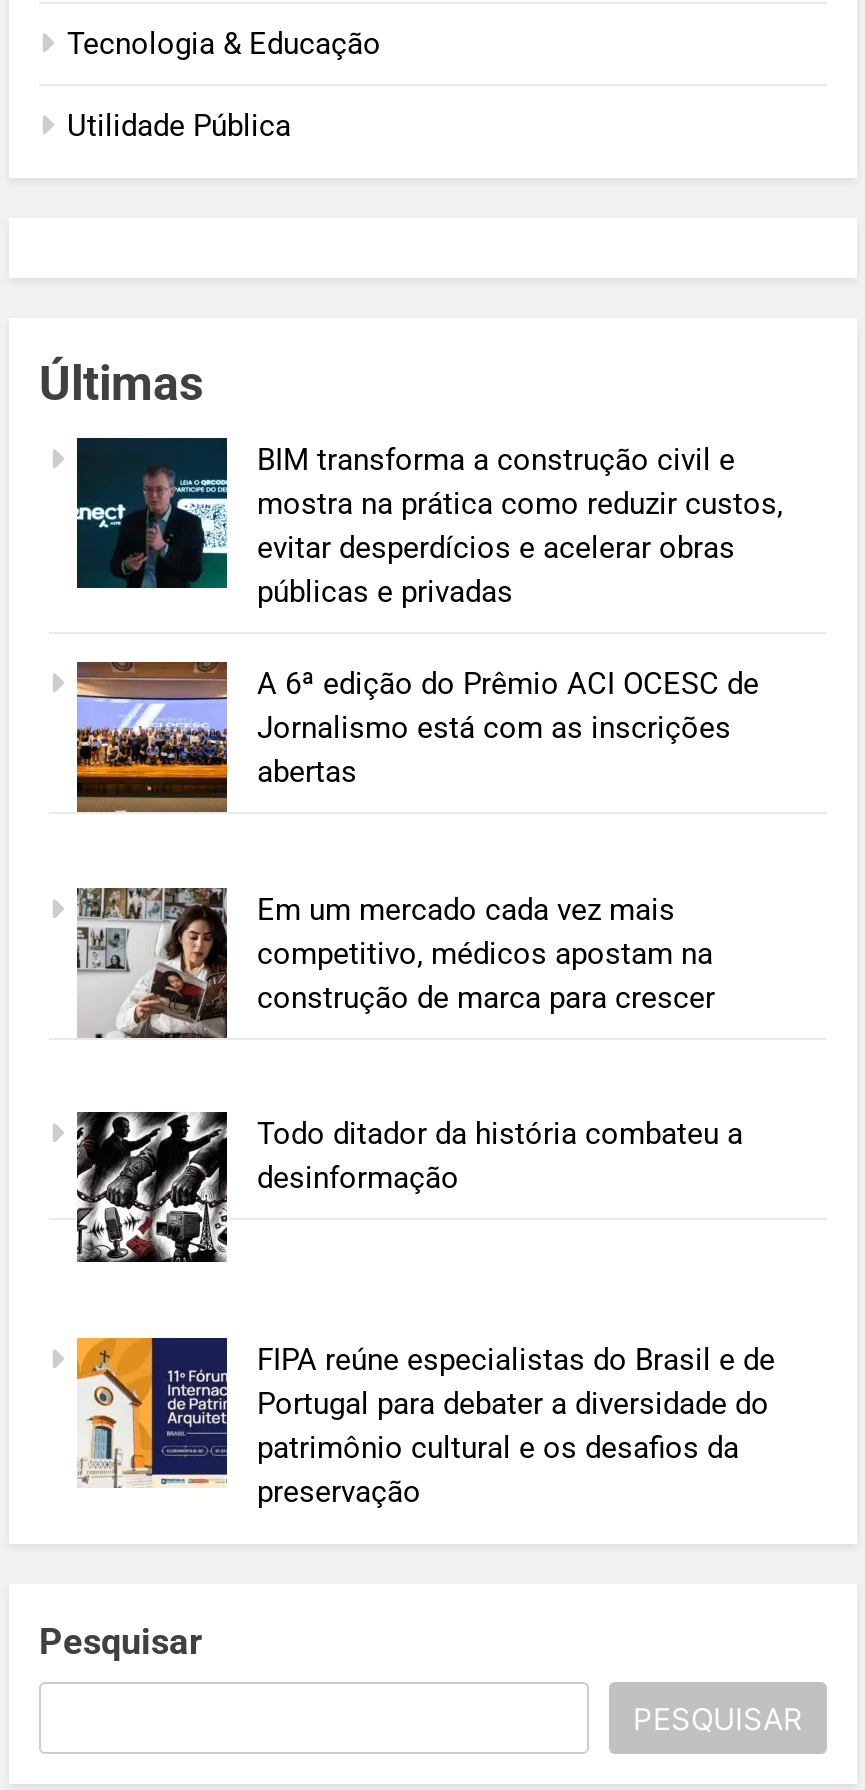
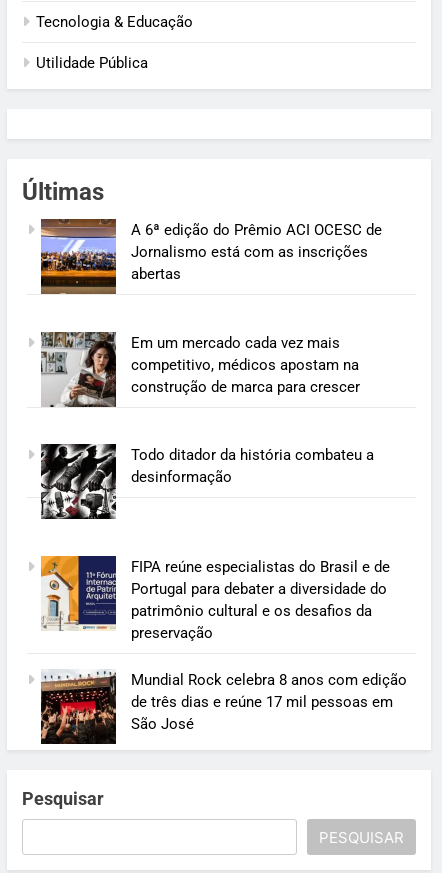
- [image]
- BIM transforma a construção civil e
- mostra na prática como reduzir custos,
- evitar desperdícios e acelerar obras
- públicas e privadas

moved up: [image] | A 6ª edição do Prêmio ACI OCESC de | Jornalismo está com as inscrições | ... | patrimônio cultural e os desafios da | preservação

+ [image]
+ Mundial Rock celebra 8 anos com edição
+ de três dias e reúne 17 mil pessoas em
+ São José
